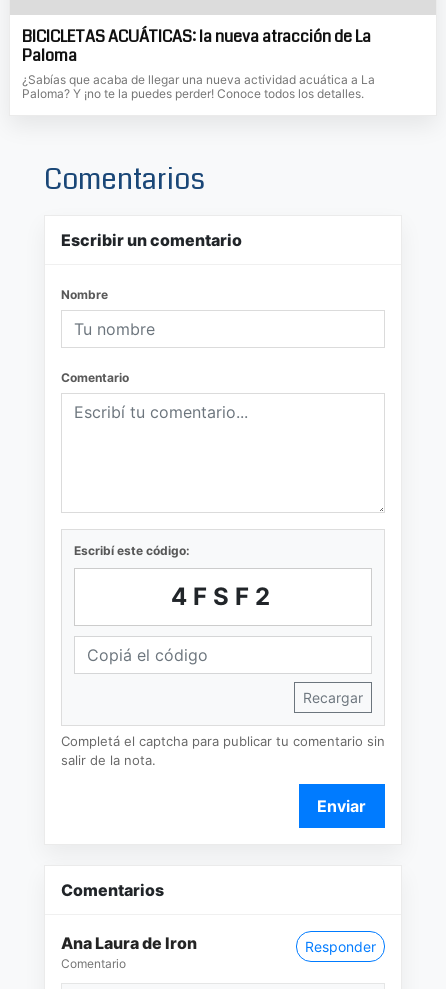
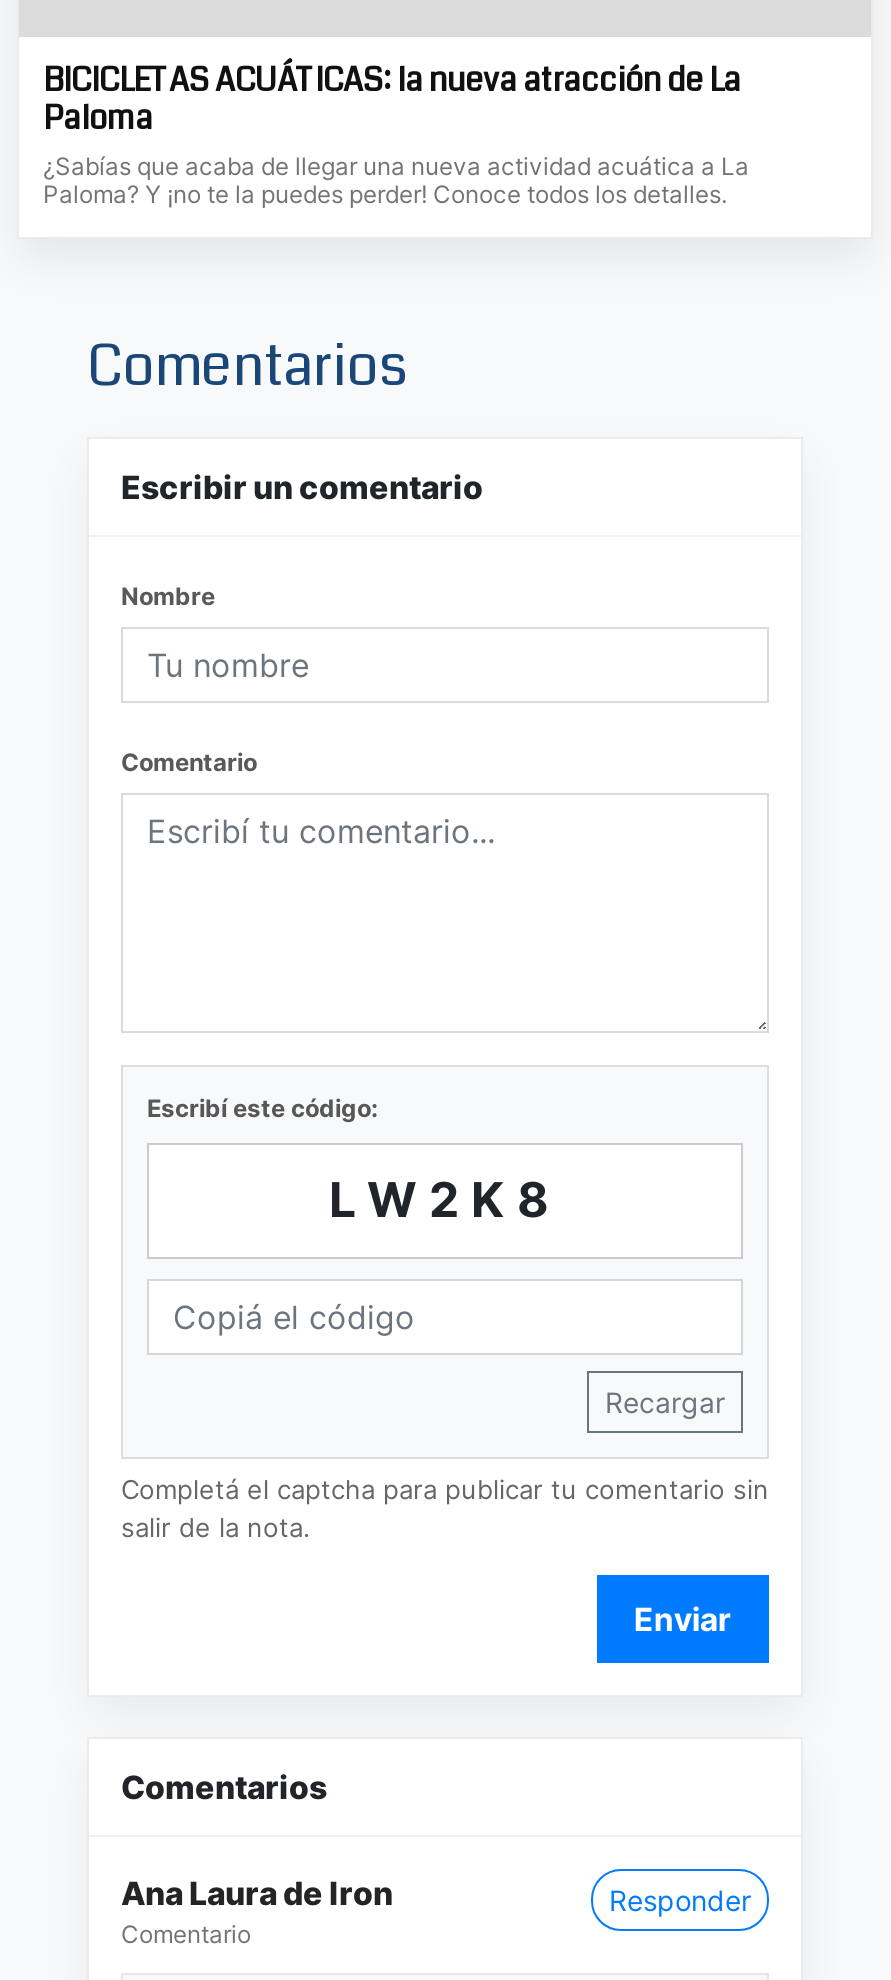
- 4FSF2
+ LW2K8
